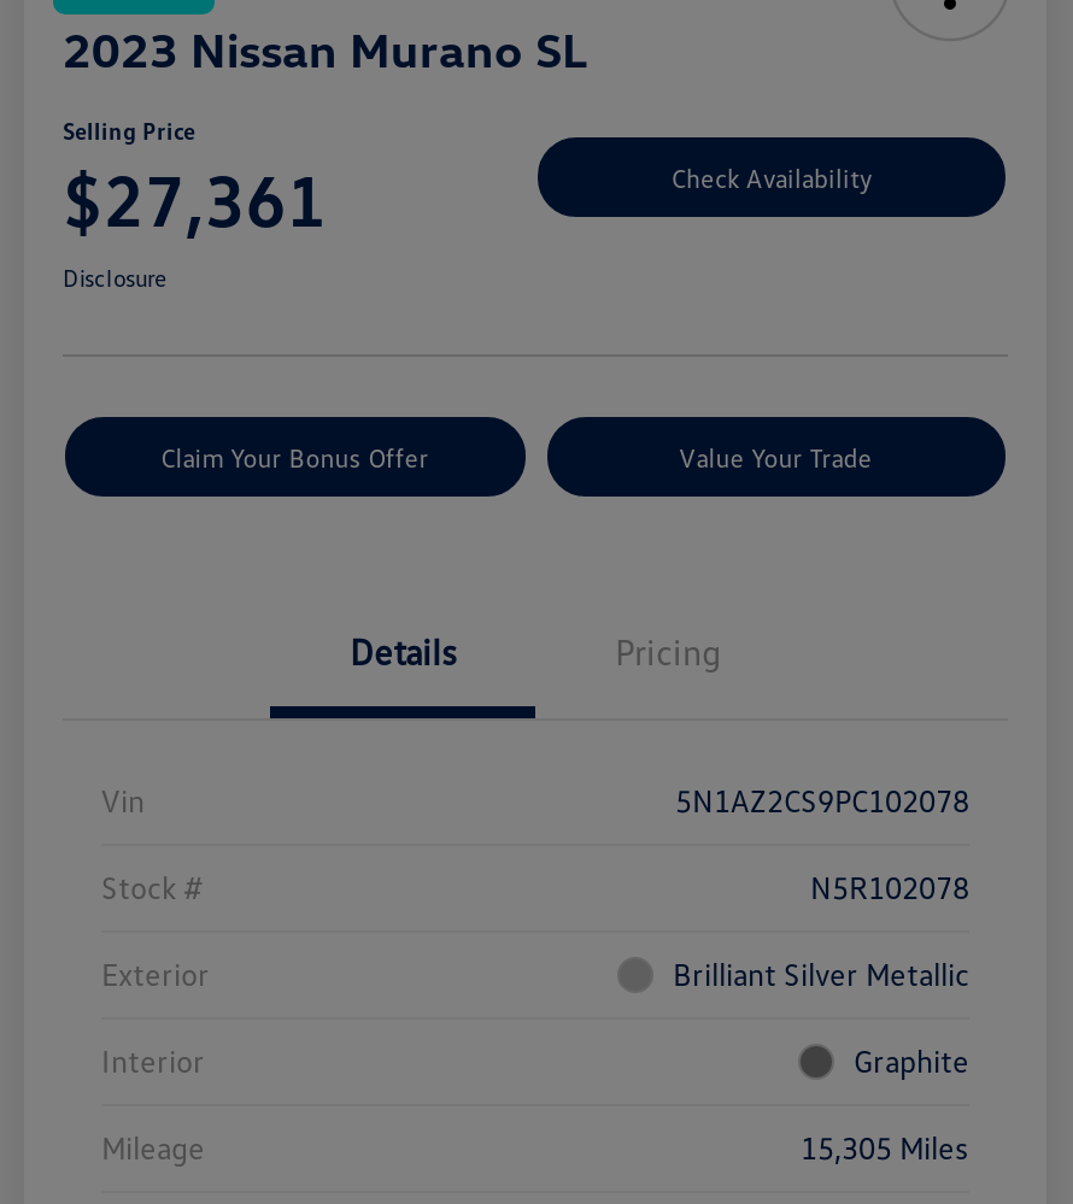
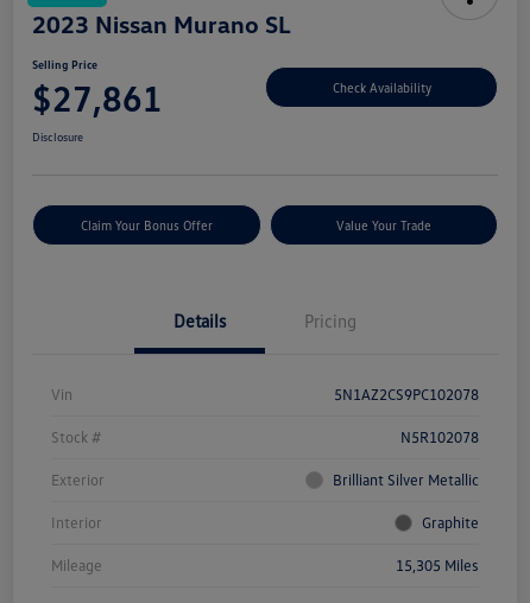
- $27,361
+ $27,861
